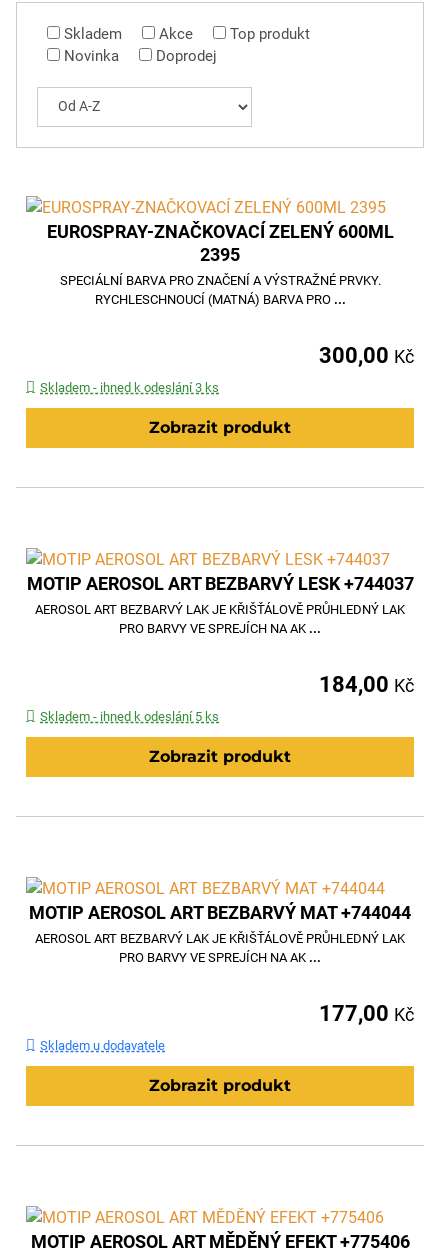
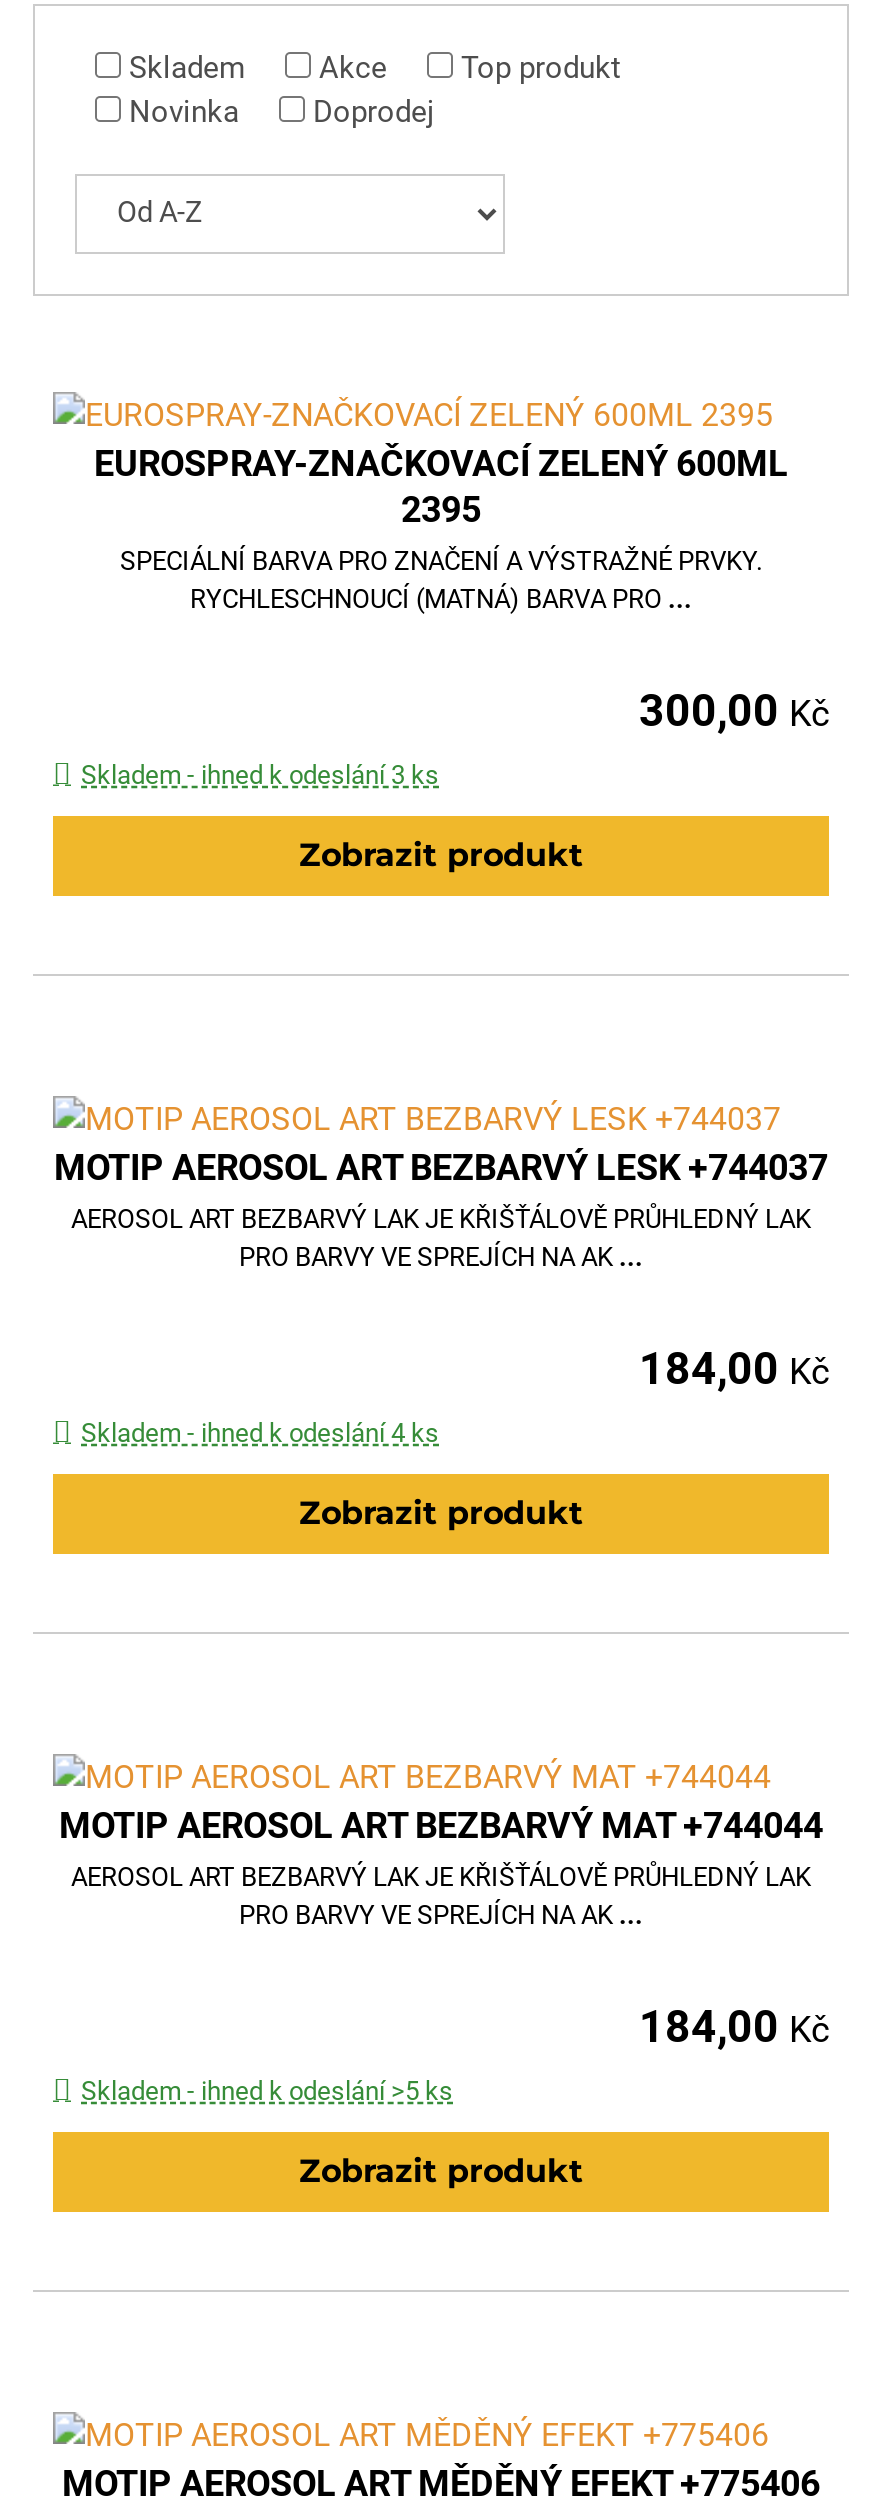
- Skladem - ihned k odeslání 5 ks
+ Skladem - ihned k odeslání 4 ks

- 177,00 Kč
+ 184,00 Kč

- Skladem u dodavatele
+ Skladem - ihned k odeslání >5 ks
